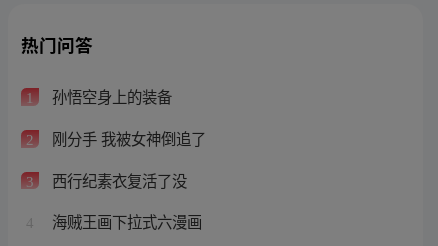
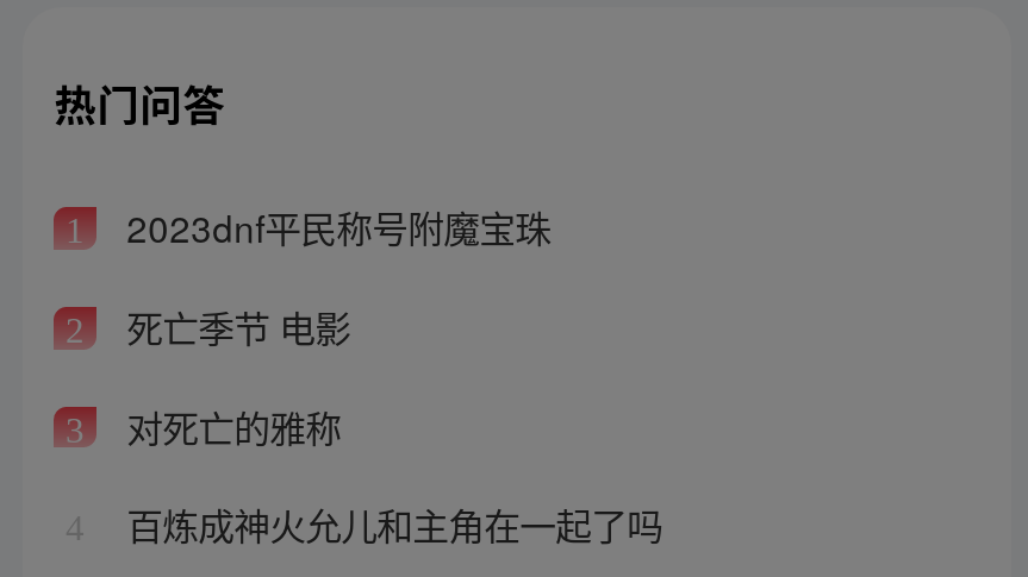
- 孙悟空身上的装备
+ 2023dnf平民称号附魔宝珠

- 刚分手 我被女神倒追了
+ 死亡季节 电影

- 西行纪素衣复活了没
+ 对死亡的雅称

- 海贼王画下拉式六漫画
+ 百炼成神火允儿和主角在一起了吗
